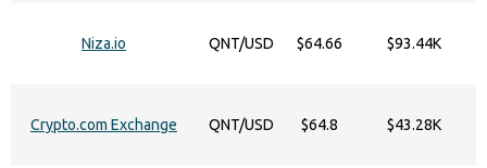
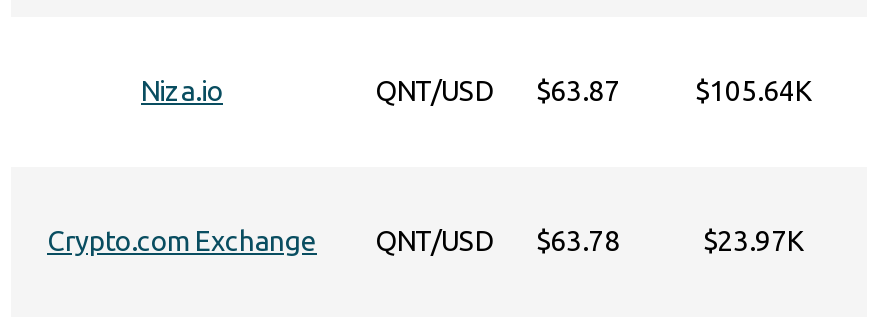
- $64.66
- $93.44K
+ $63.87
+ $105.64K

- $64.8
- $43.28K
+ $63.78
+ $23.97K
